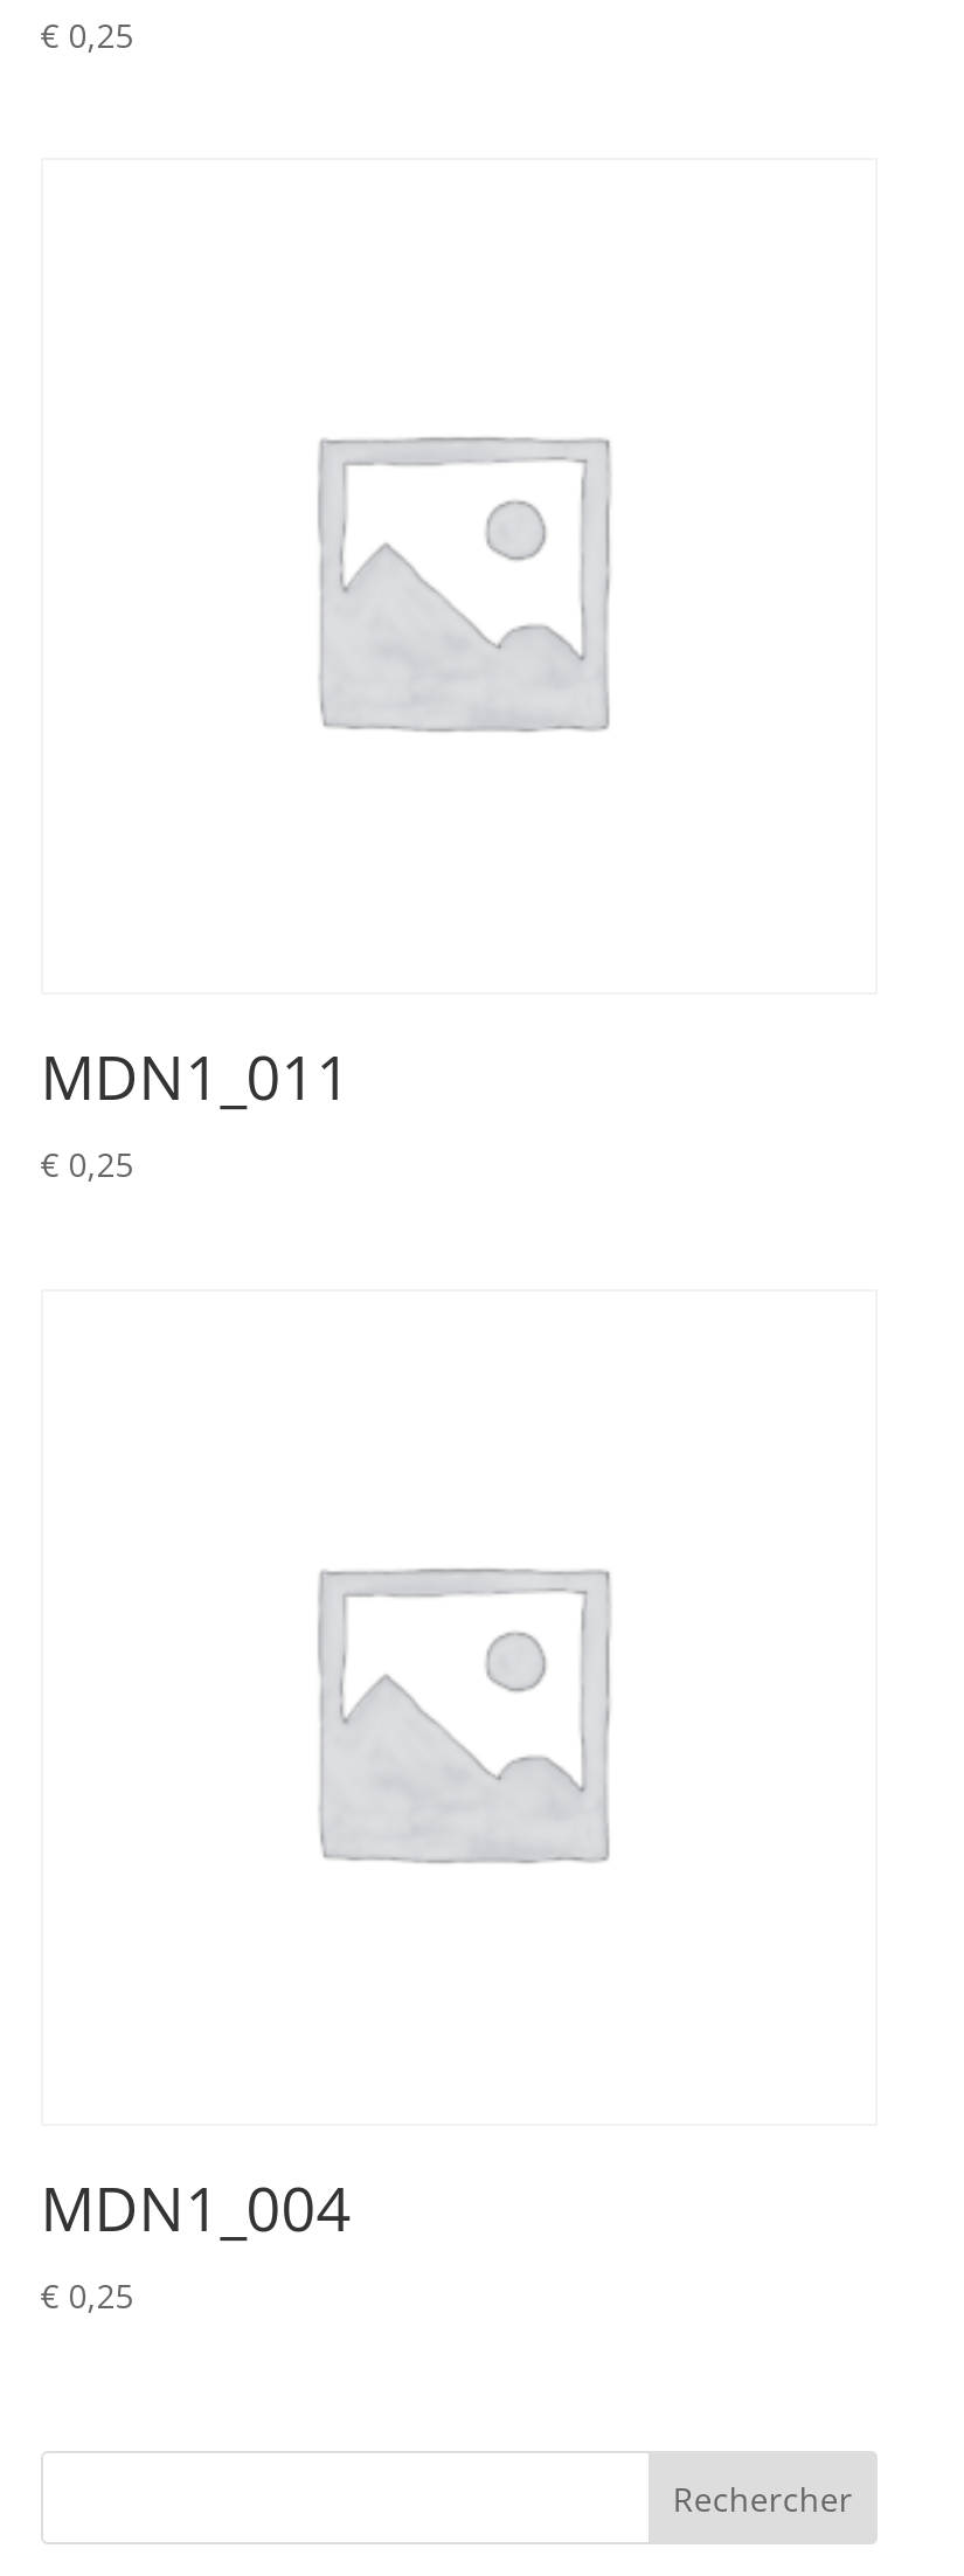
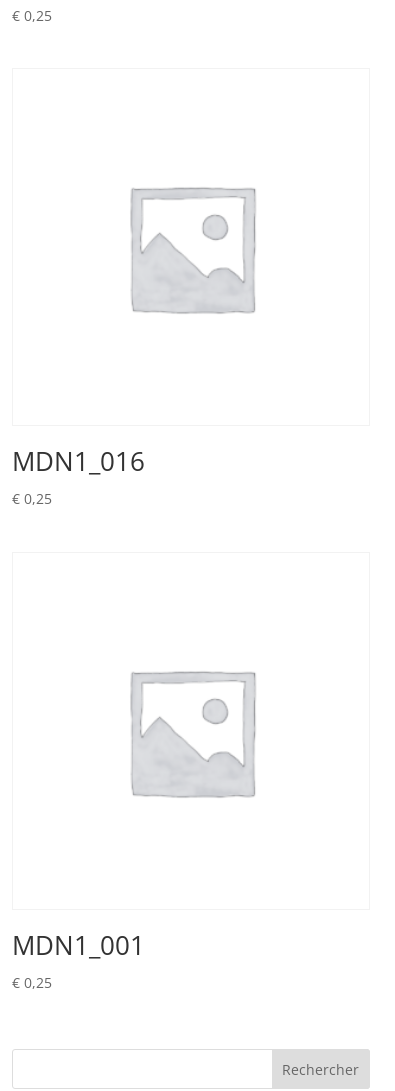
- MDN1_011
+ MDN1_016

- MDN1_004
+ MDN1_001
